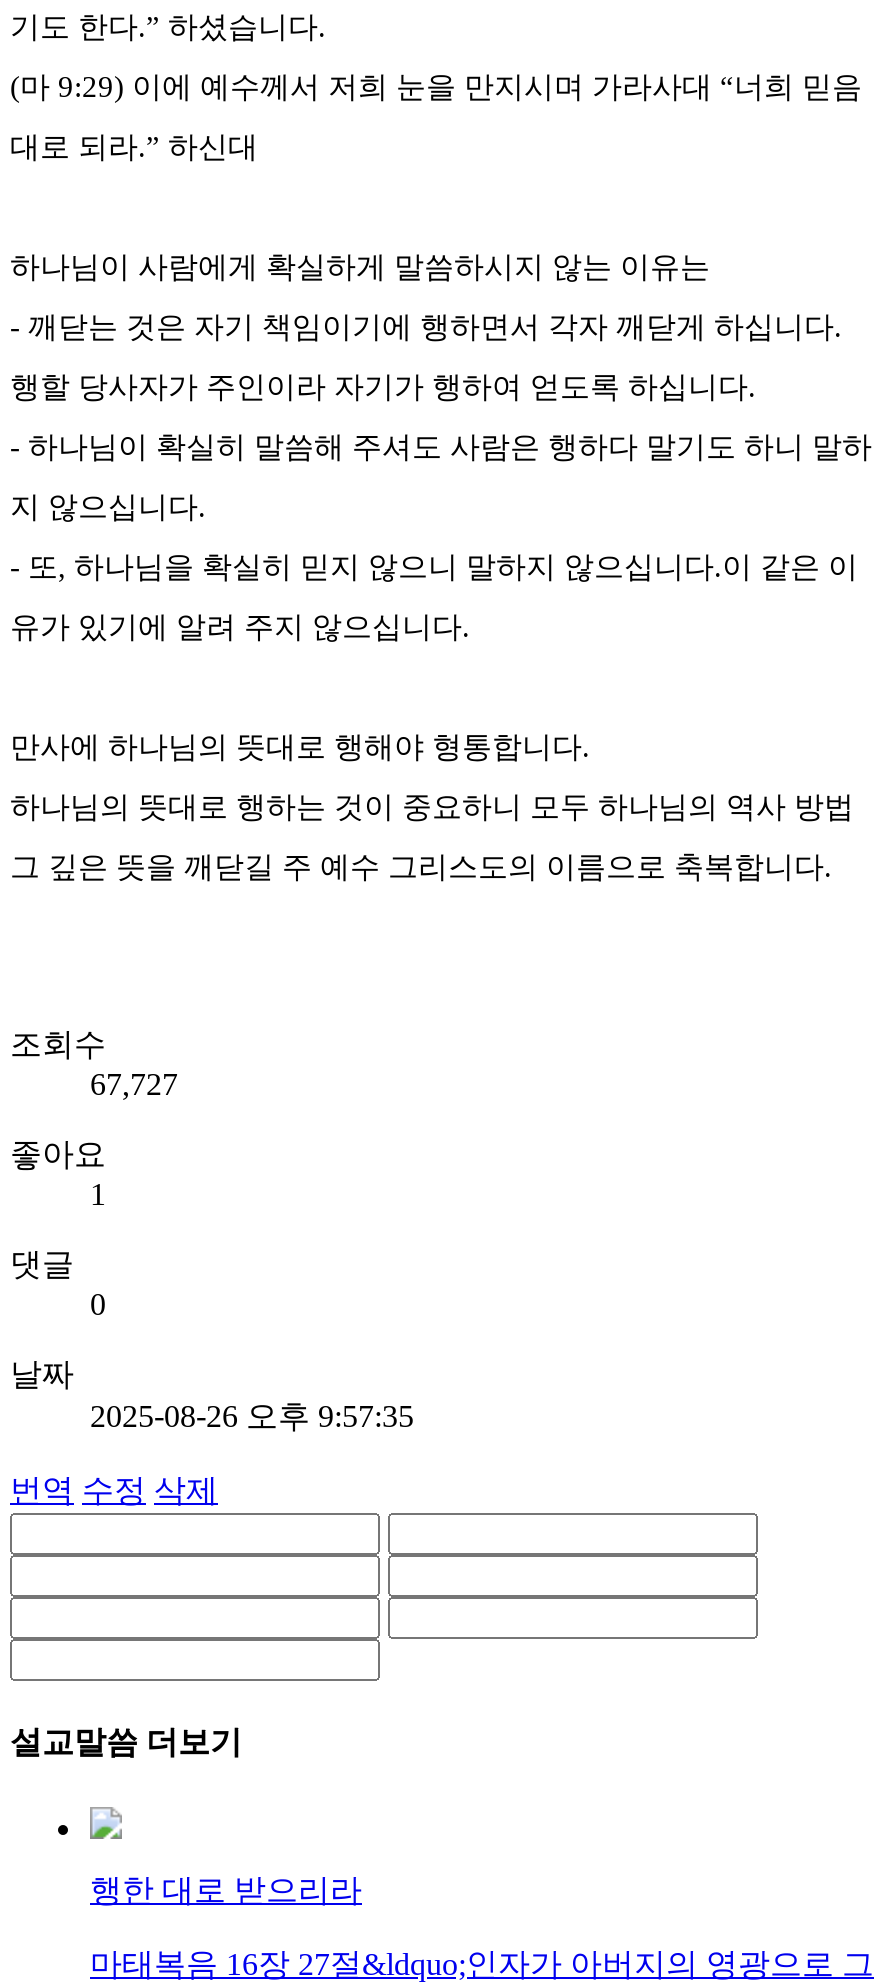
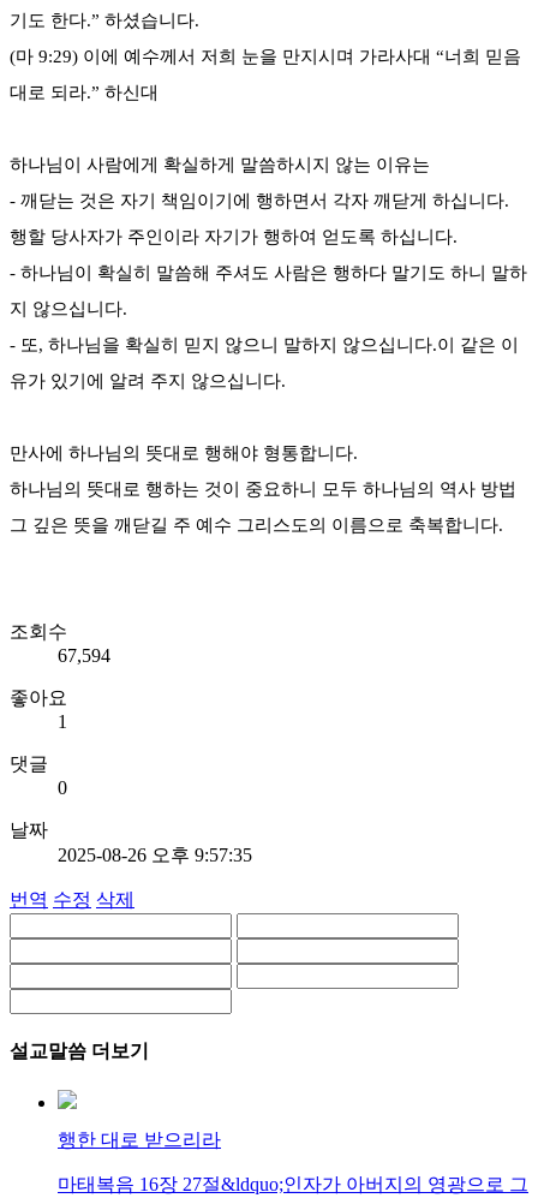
- 67,727
+ 67,594
